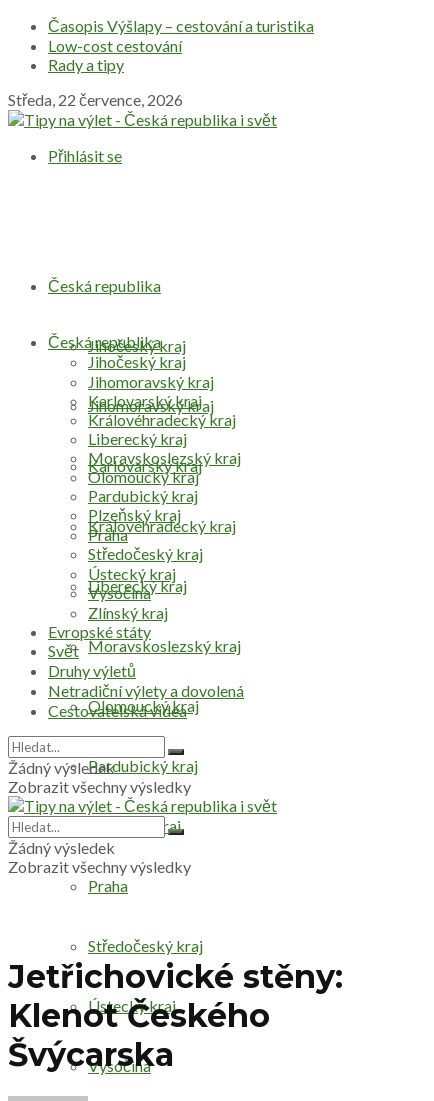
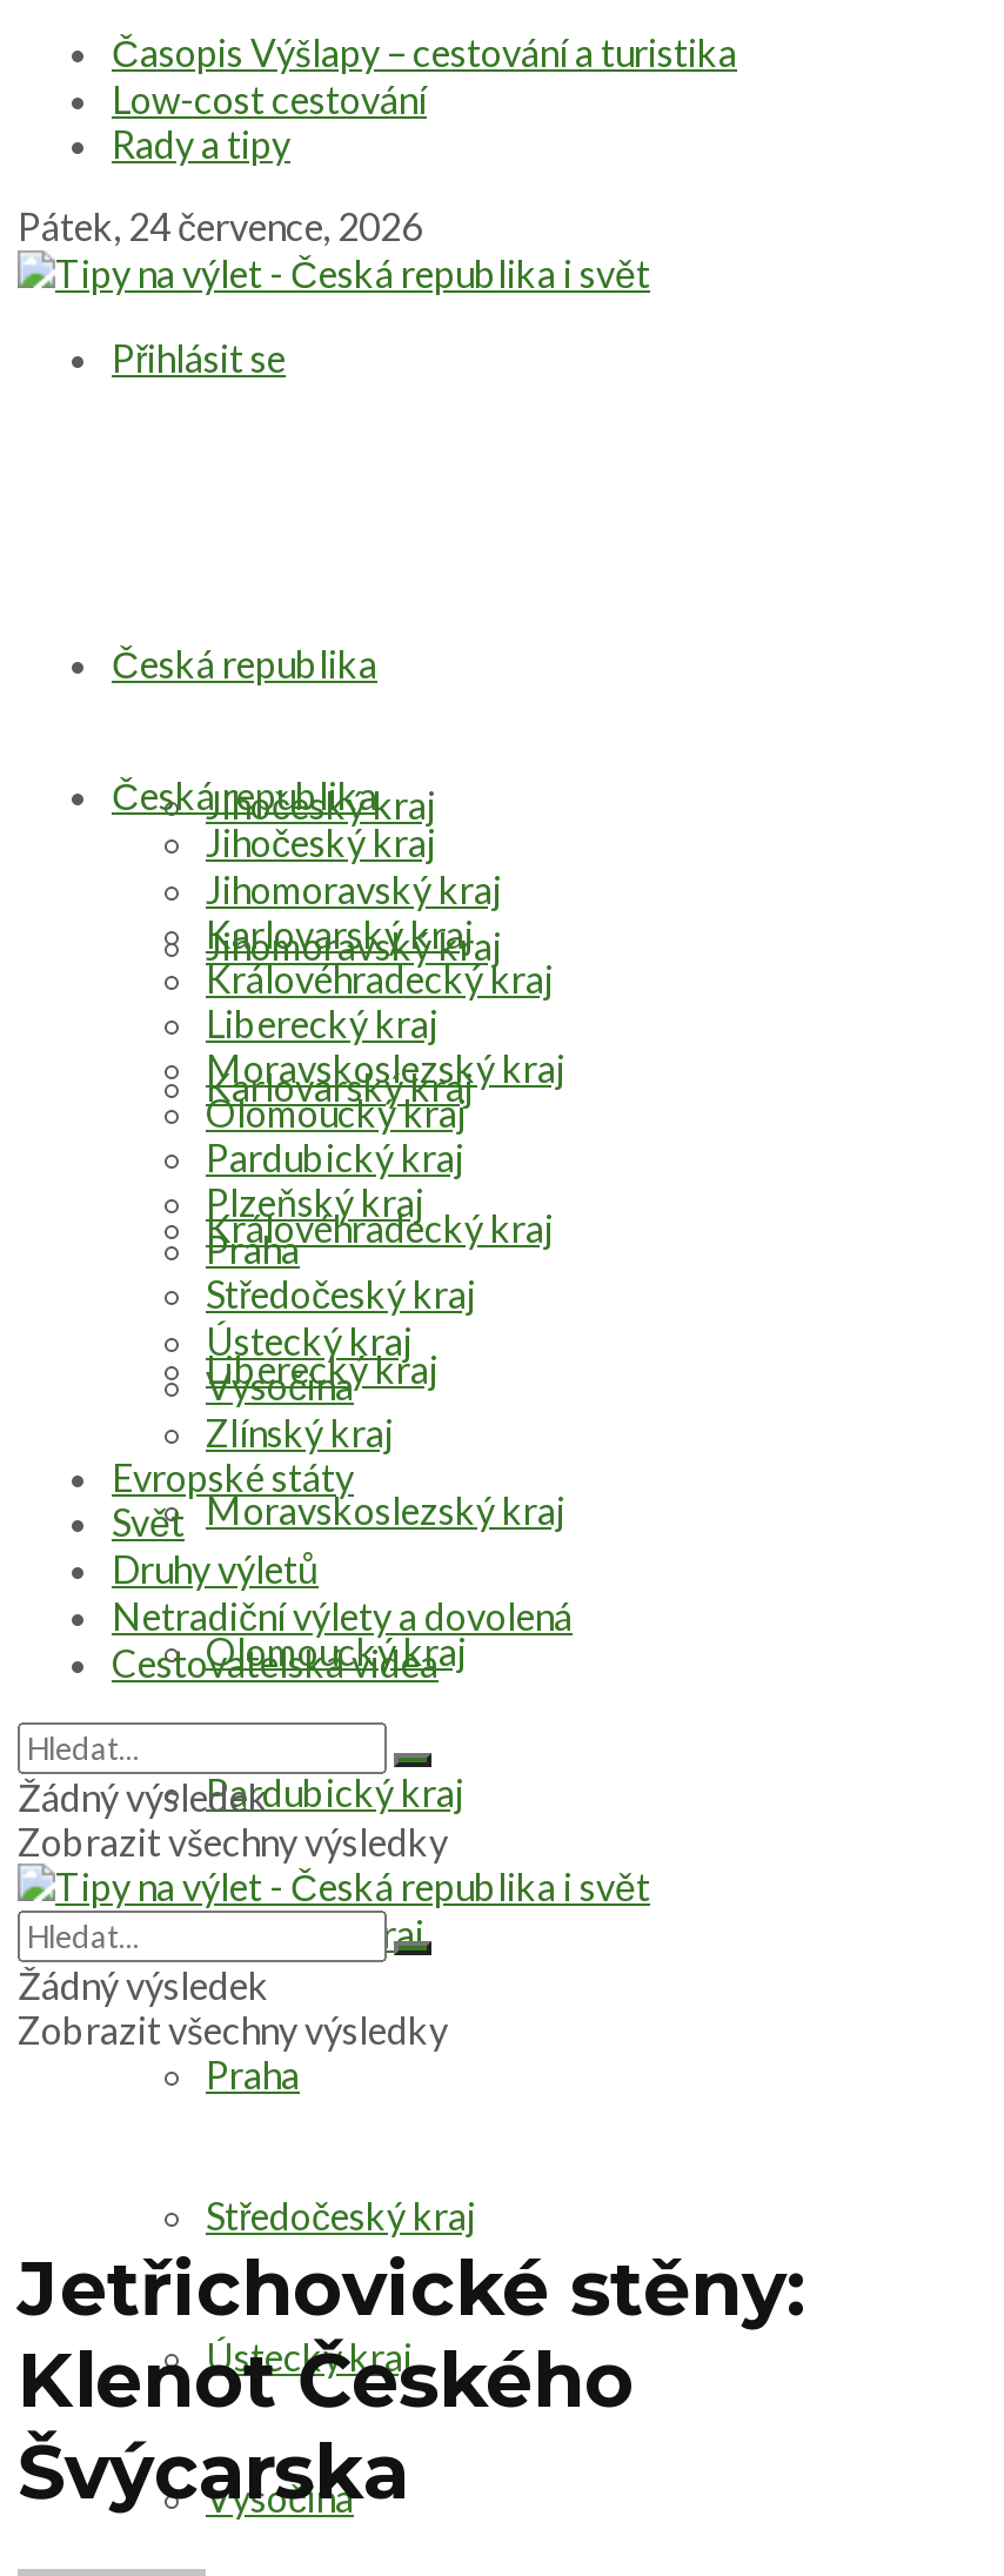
- Středa, 22 července, 2026
+ Pátek, 24 července, 2026
